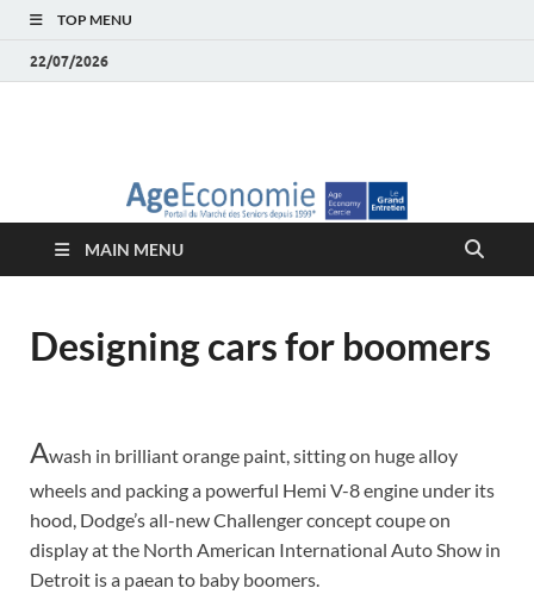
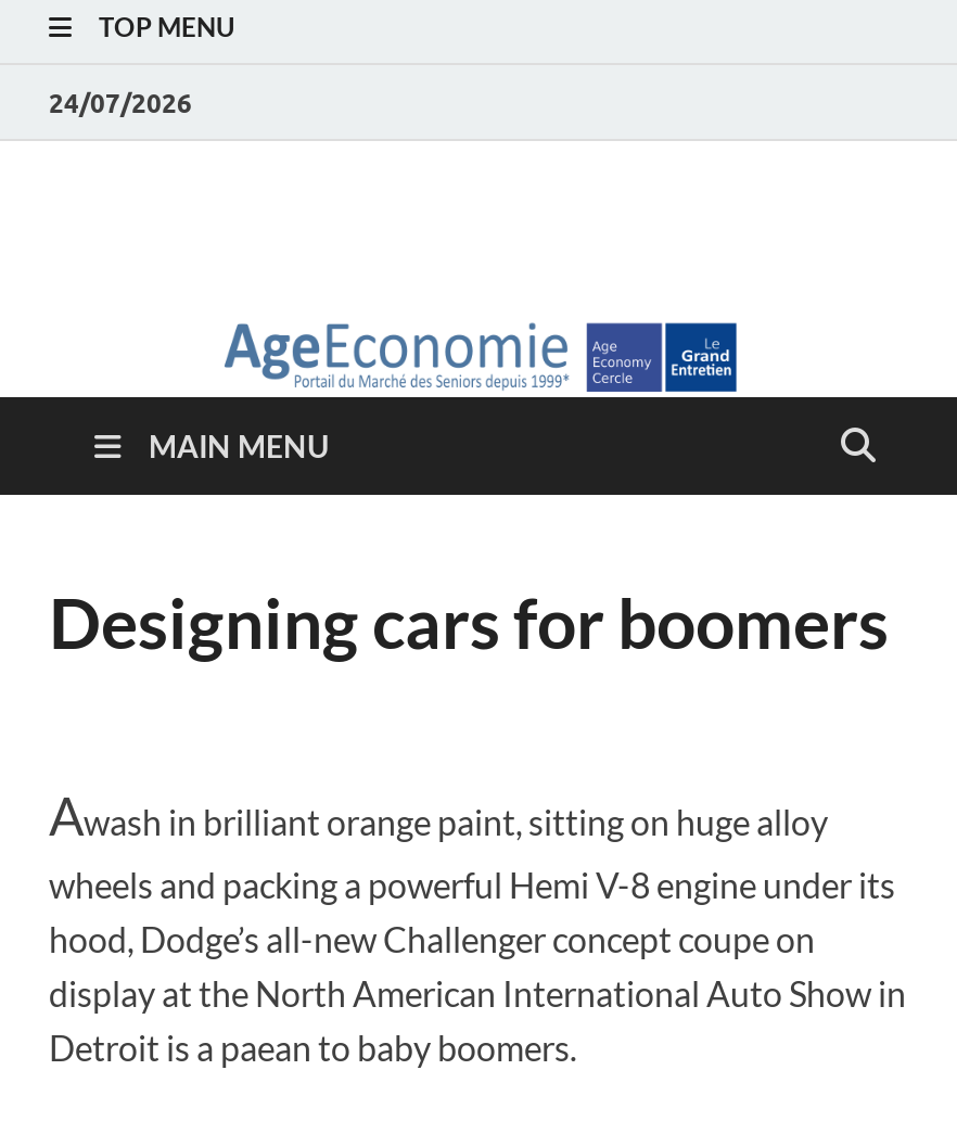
- 22/07/2026
+ 24/07/2026
